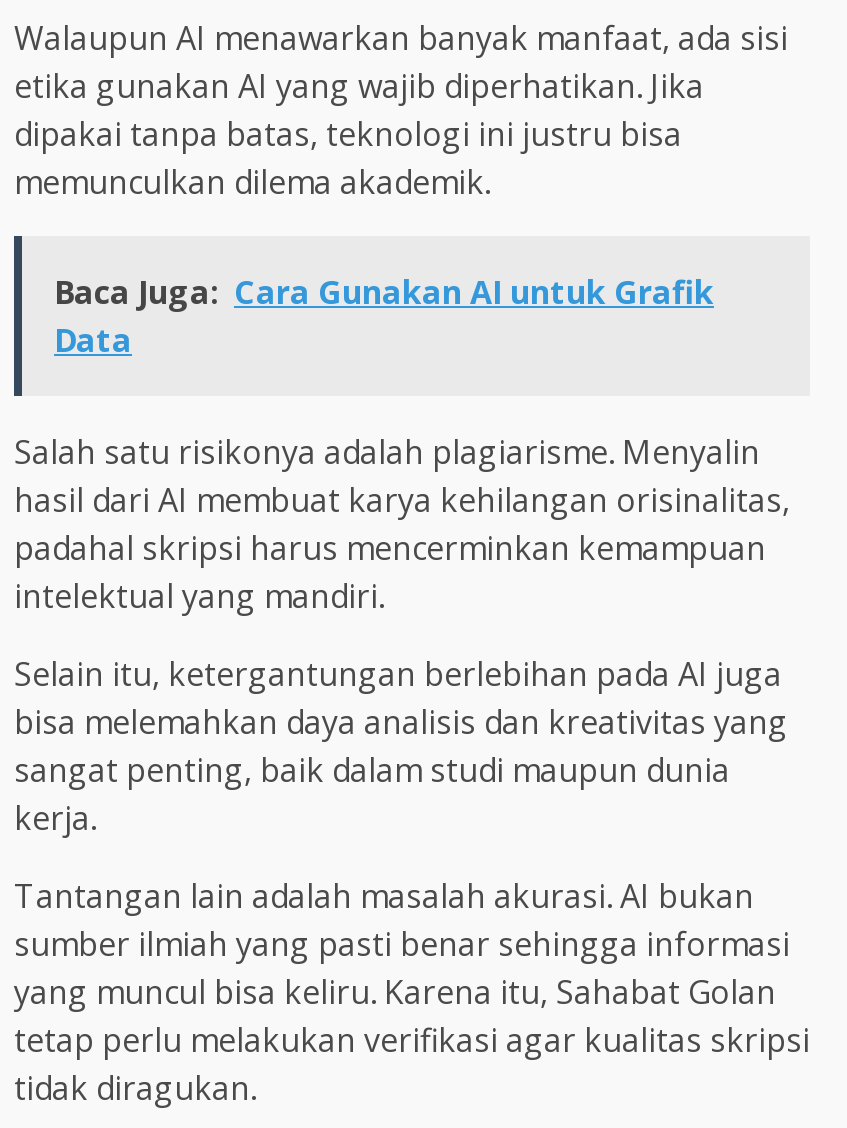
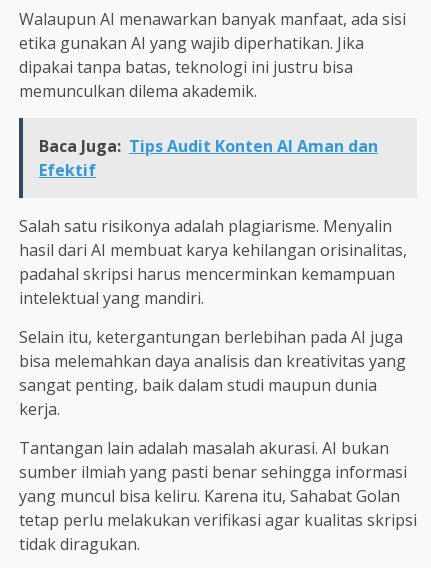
- Baca Juga: Cara Gunakan AI untuk Grafik
- Data
+ Baca Juga: Tips Audit Konten AI Aman dan
+ Efektif
